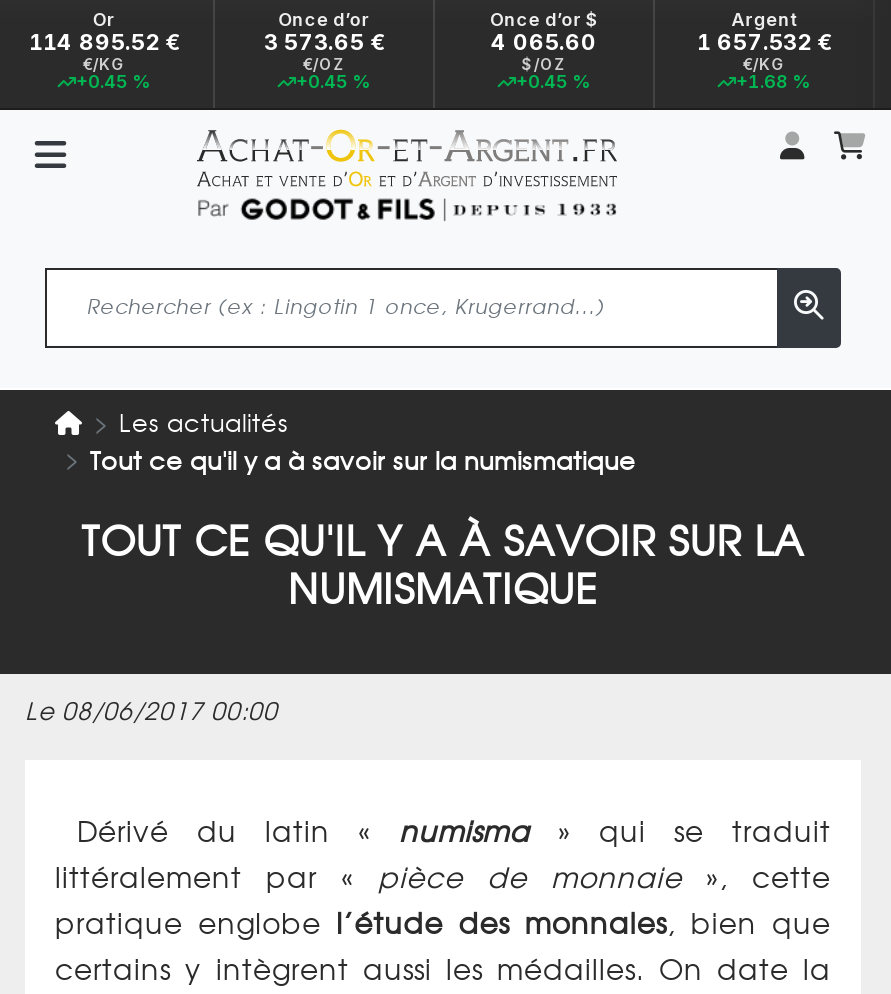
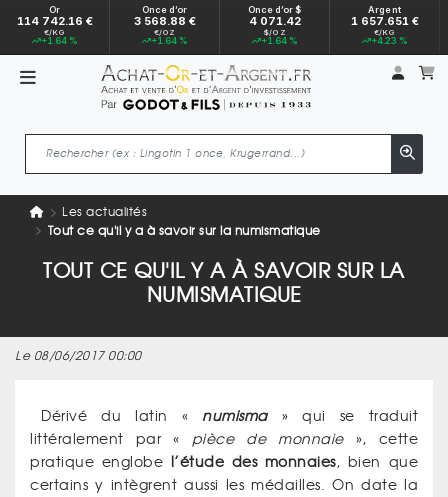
- 114 895.52 €
+ 114 742.16 €

- 3 573.65 €
+ 3 568.88 €

- 4 065.60
+ 4 071.42

- 1 657.532 €
+ 1 657.651 €

- +0.45 %
+ +1.64 %

- +0.45 %
+ +1.64 %

- +0.45 %
+ +1.64 %

- +1.68 %
+ +4.23 %
